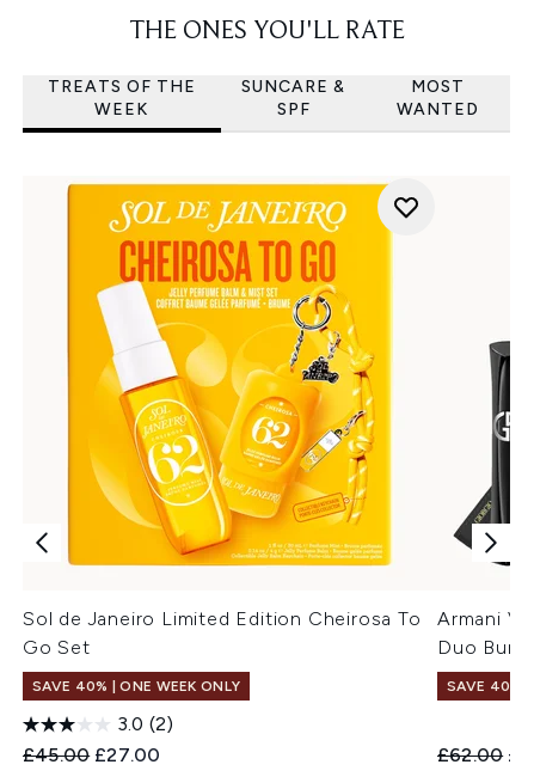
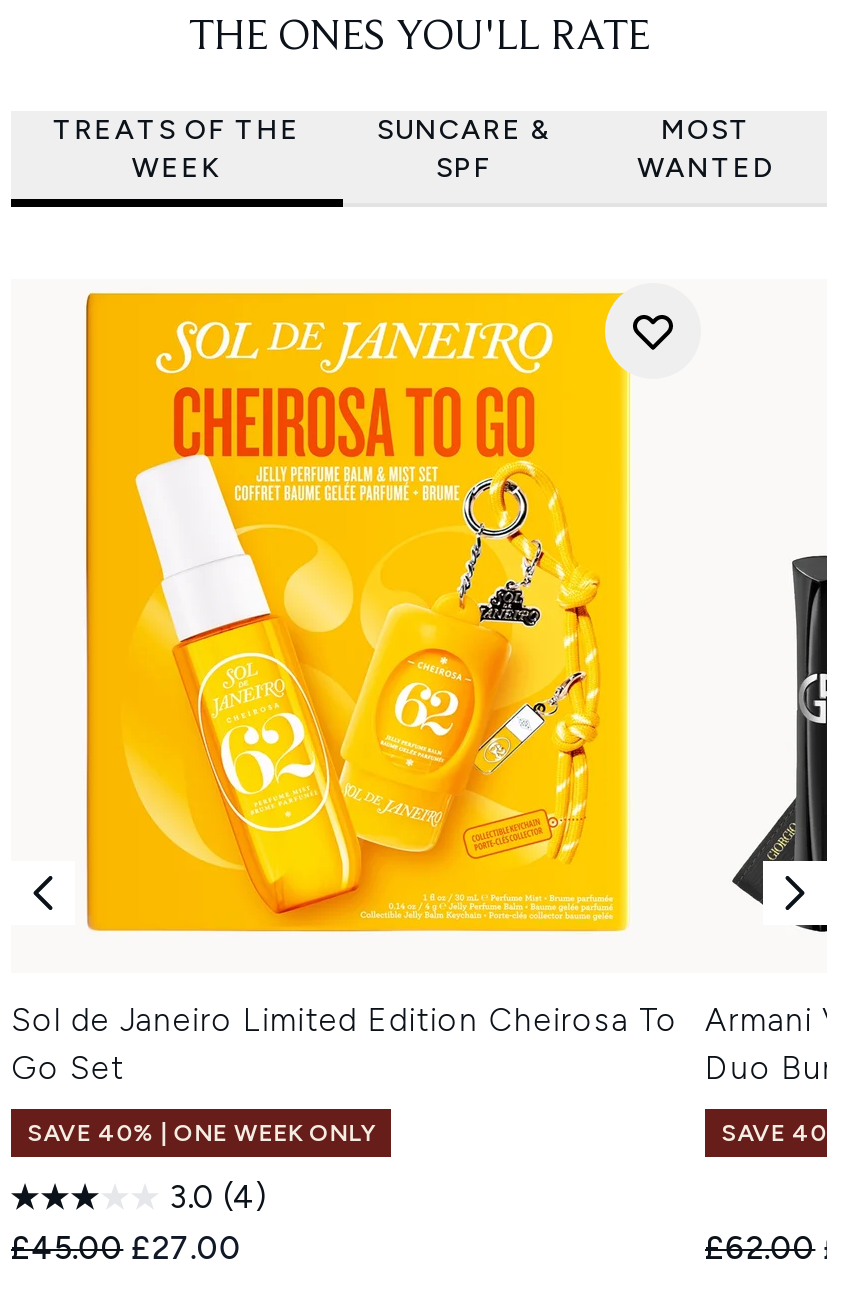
- 3.0 (2)
+ 3.0 (4)
